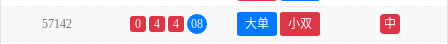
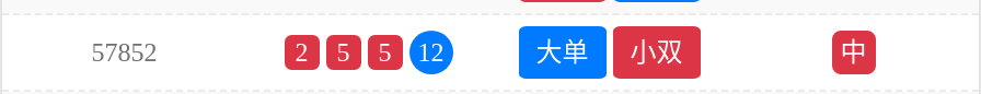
- 57142
+ 57852

- 0
+ 2

- 4
+ 5

- 4
+ 5

- 08
+ 12
